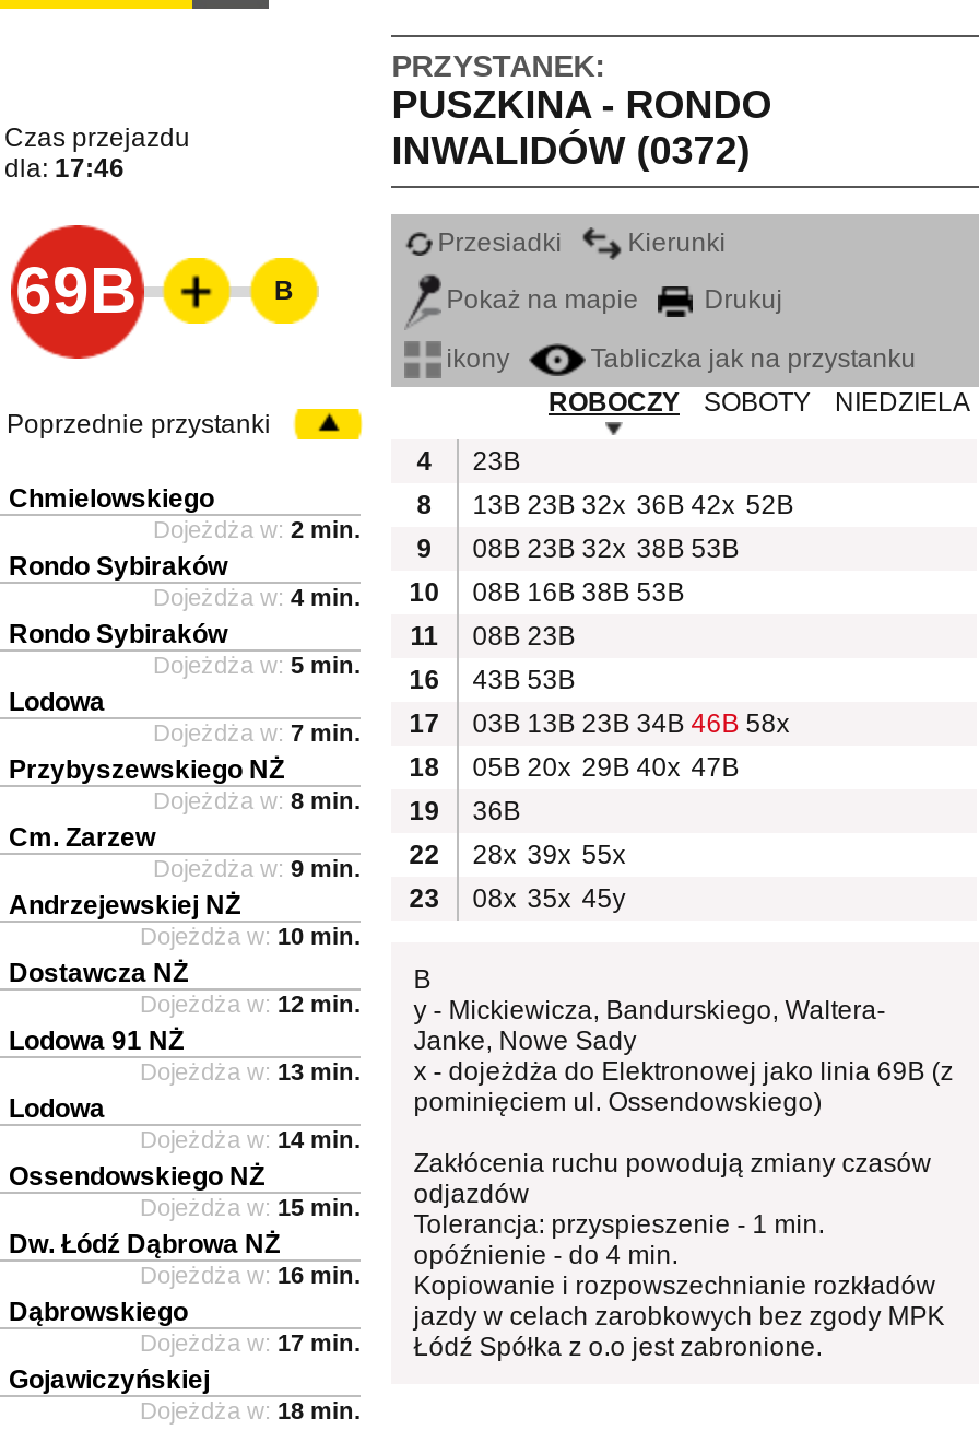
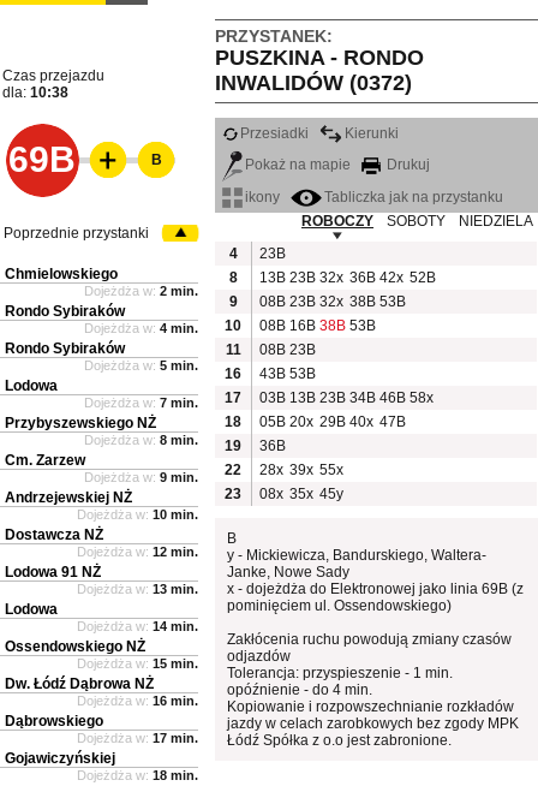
- dla: 17:46
+ dla: 10:38
